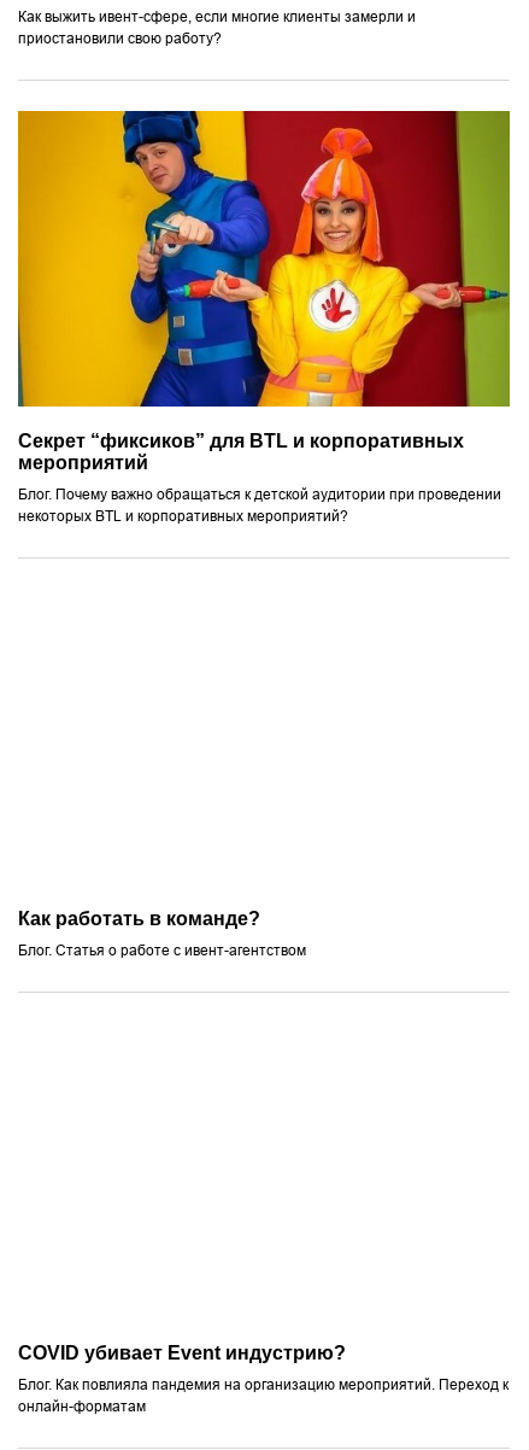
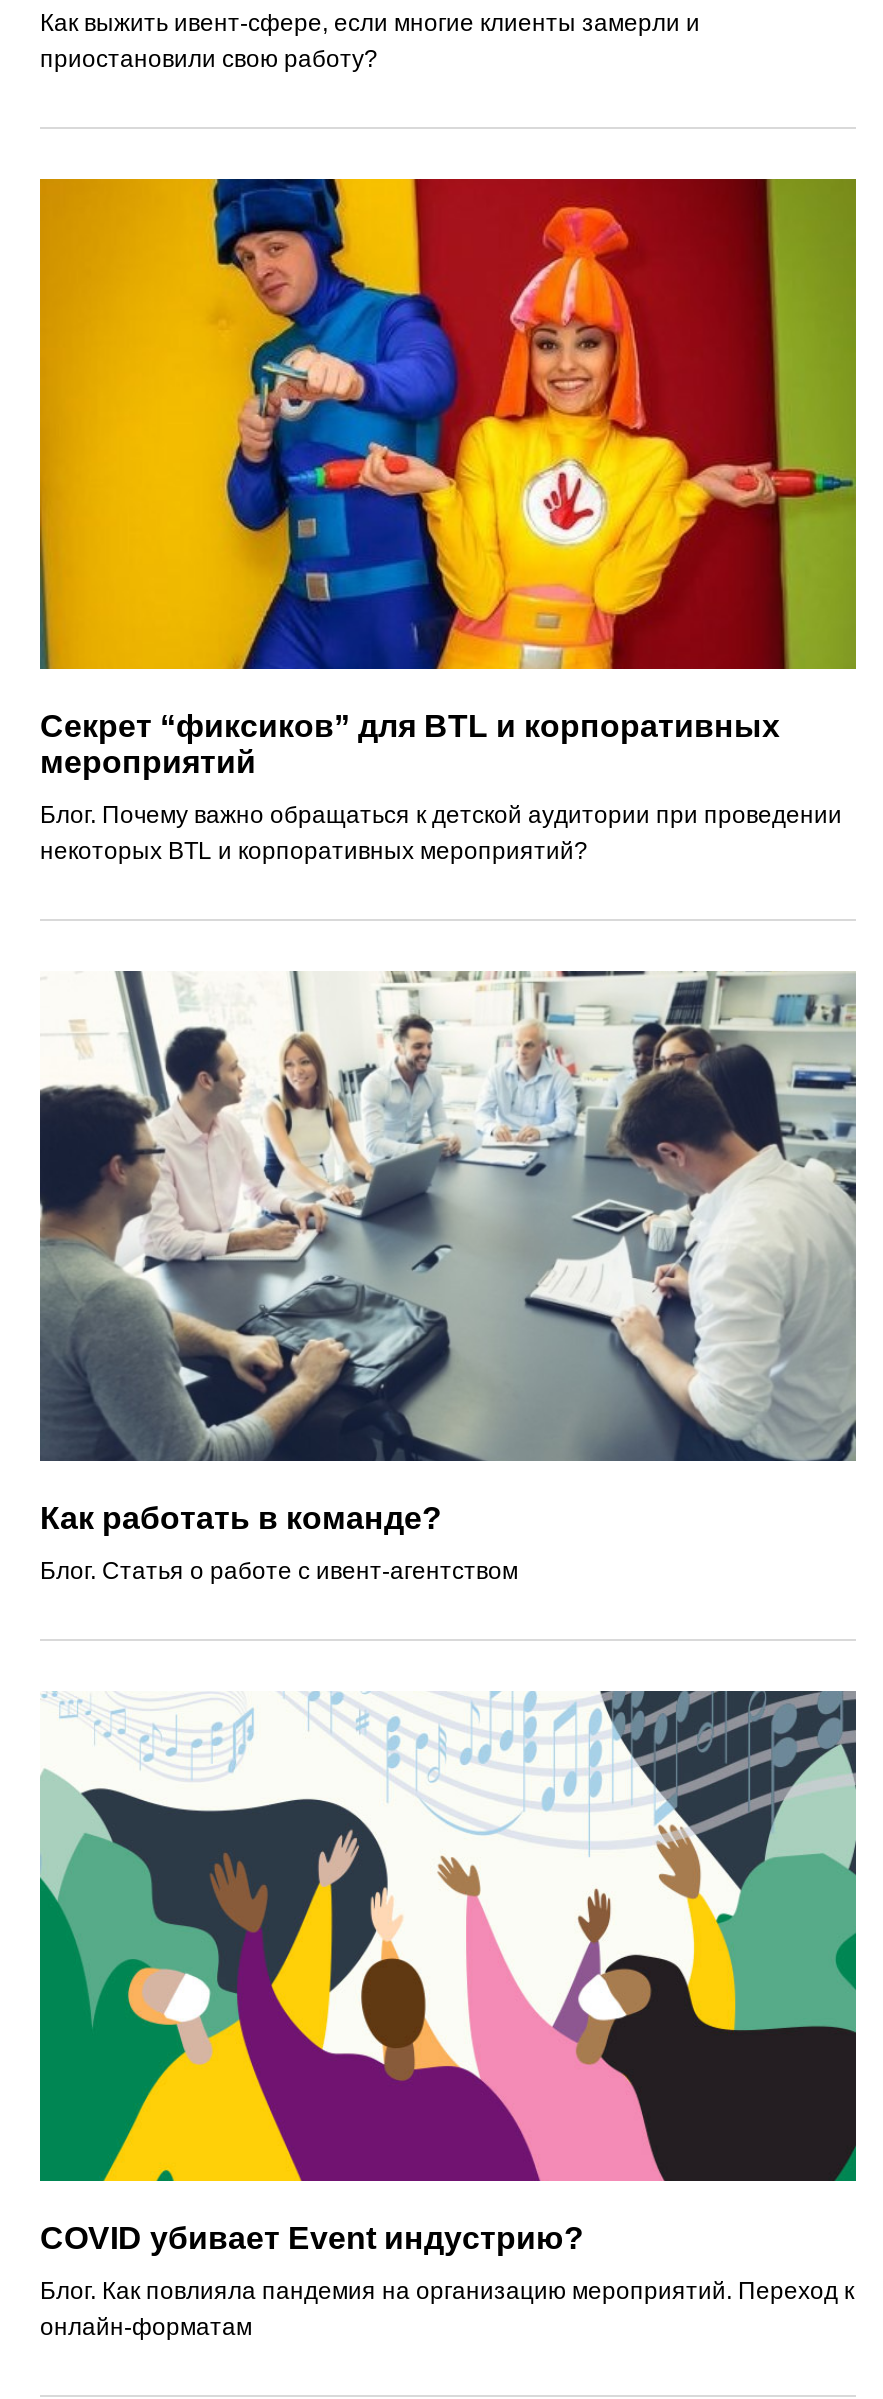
+ [image]

+ [image]
